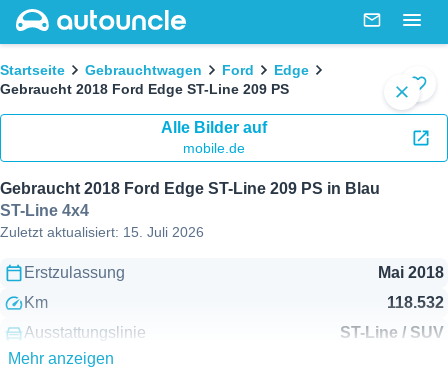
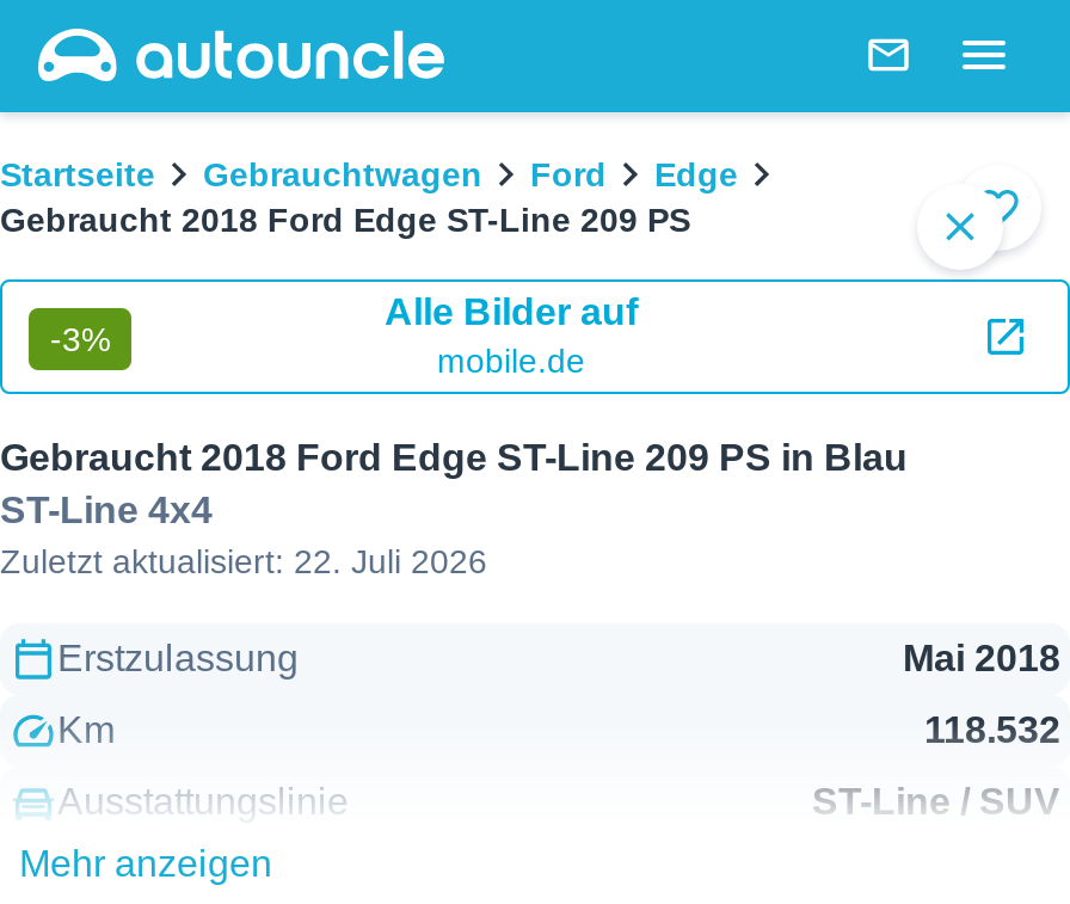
+ -3%

- Zuletzt aktualisiert: 15. Juli 2026
+ Zuletzt aktualisiert: 22. Juli 2026
